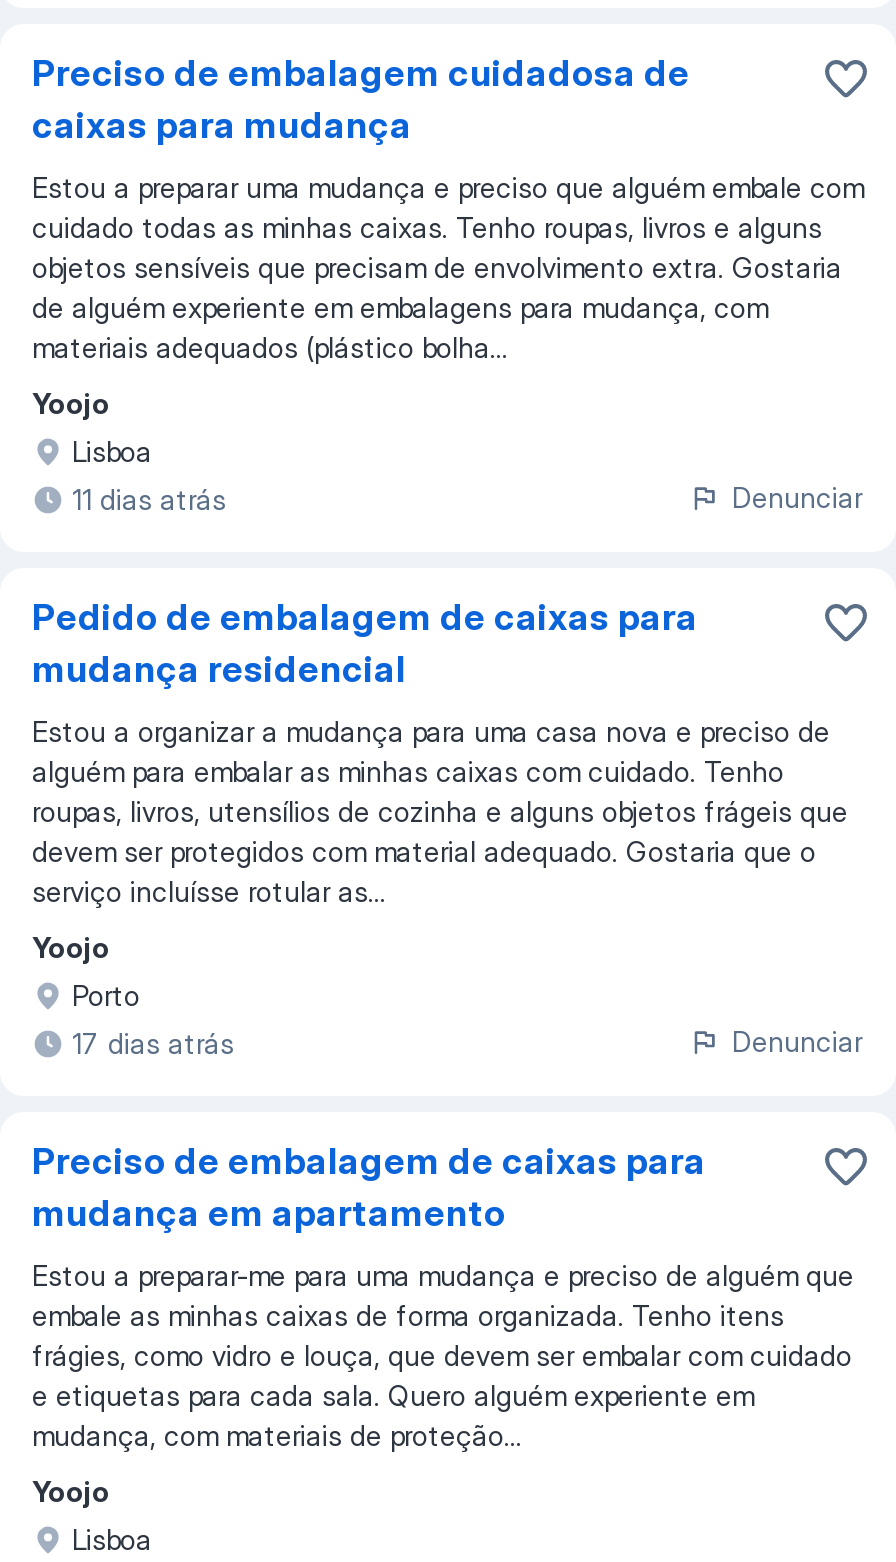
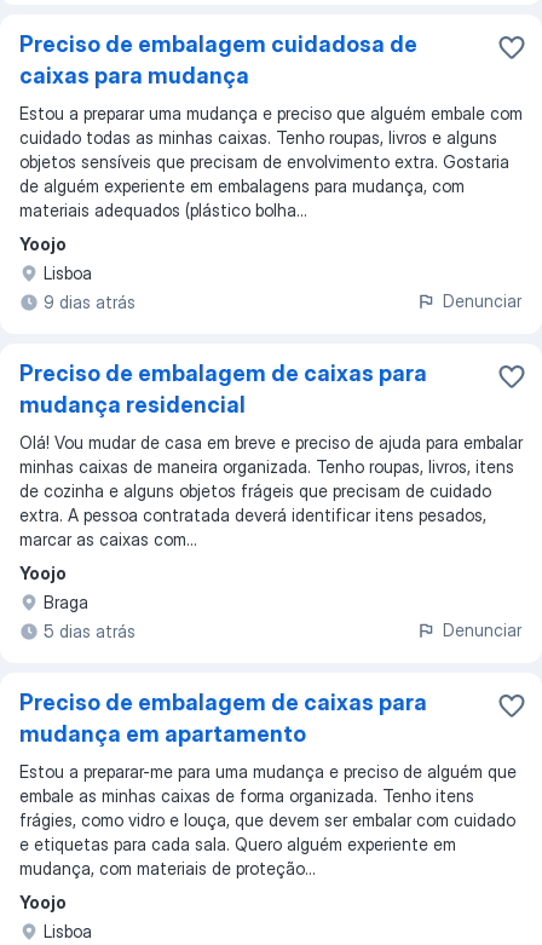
- 11 dias atrás
+ 9 dias atrás

- Pedido de embalagem de caixas para
+ Preciso de embalagem de caixas para

- Estou a organizar a mudança para uma casa nova e preciso de
- alguém para embalar as minhas caixas com cuidado. Tenho
- roupas, livros, utensílios de cozinha e alguns objetos frágeis que
- devem ser protegidos com material adequado. Gostaria que o
- serviço incluísse rotular as...
+ Olá! Vou mudar de casa em breve e preciso de ajuda para embalar
+ minhas caixas de maneira organizada. Tenho roupas, livros, itens
+ de cozinha e alguns objetos frágeis que precisam de cuidado
+ extra. A pessoa contratada deverá identificar itens pesados,
+ marcar as caixas com...

- Porto
- 17 dias atrás
+ Braga
+ 5 dias atrás
